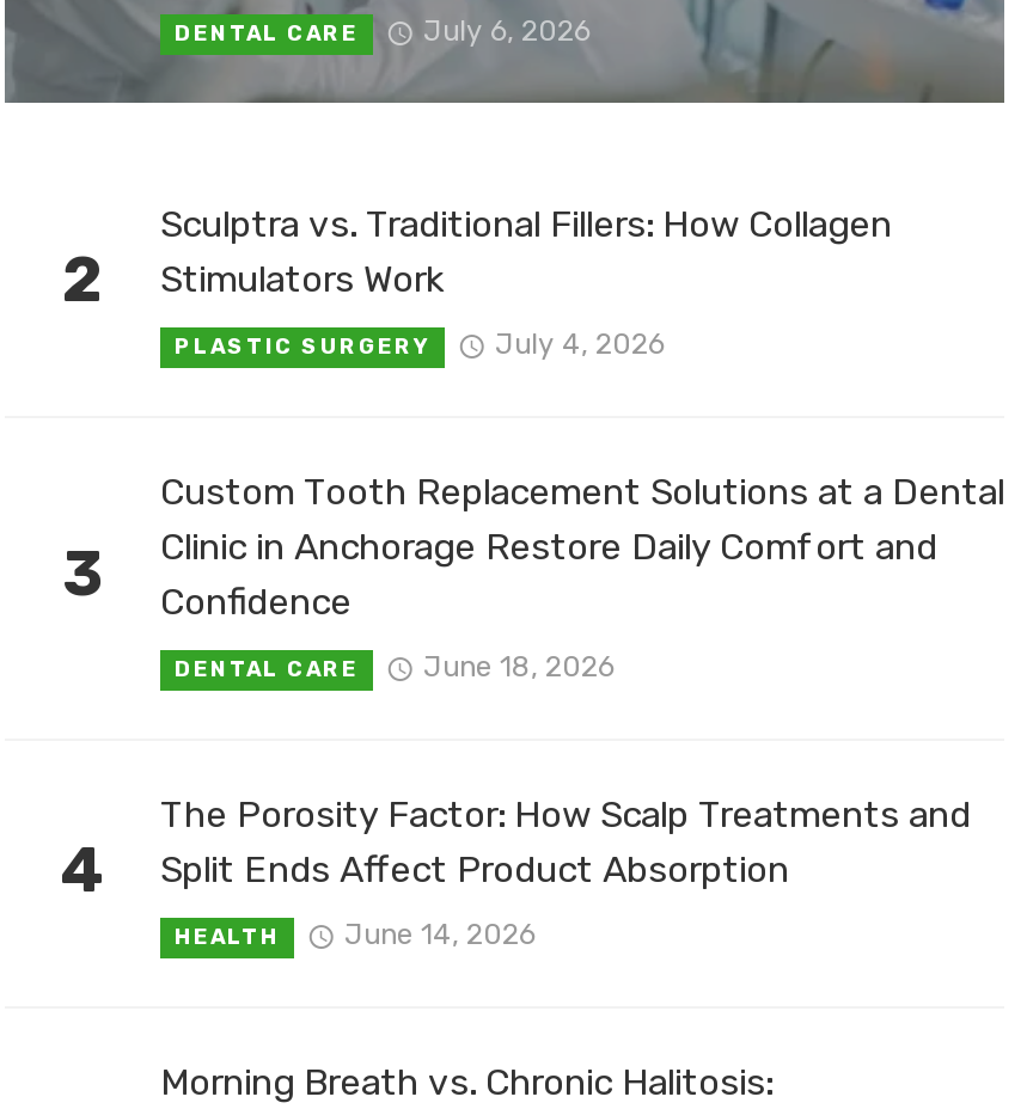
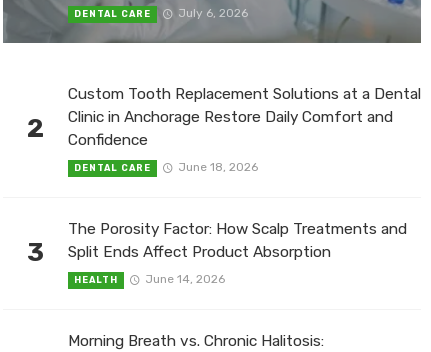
- Sculptra vs. Traditional Fillers: How Collagen
- Stimulators Work
- PLASTIC SURGERY
- July 4, 2026
- 3

- 4 Split Ends Affect Product Absorption
+ 3 Split Ends Affect Product Absorption
